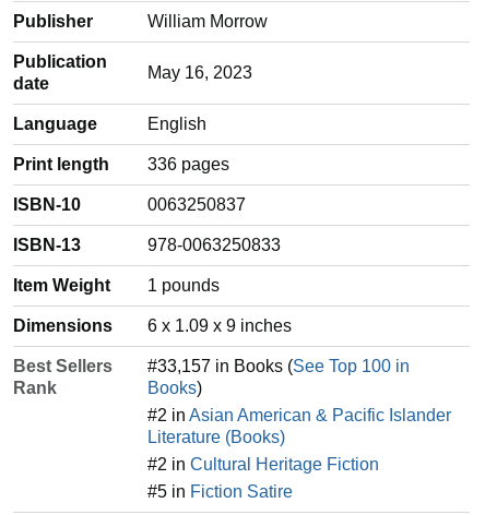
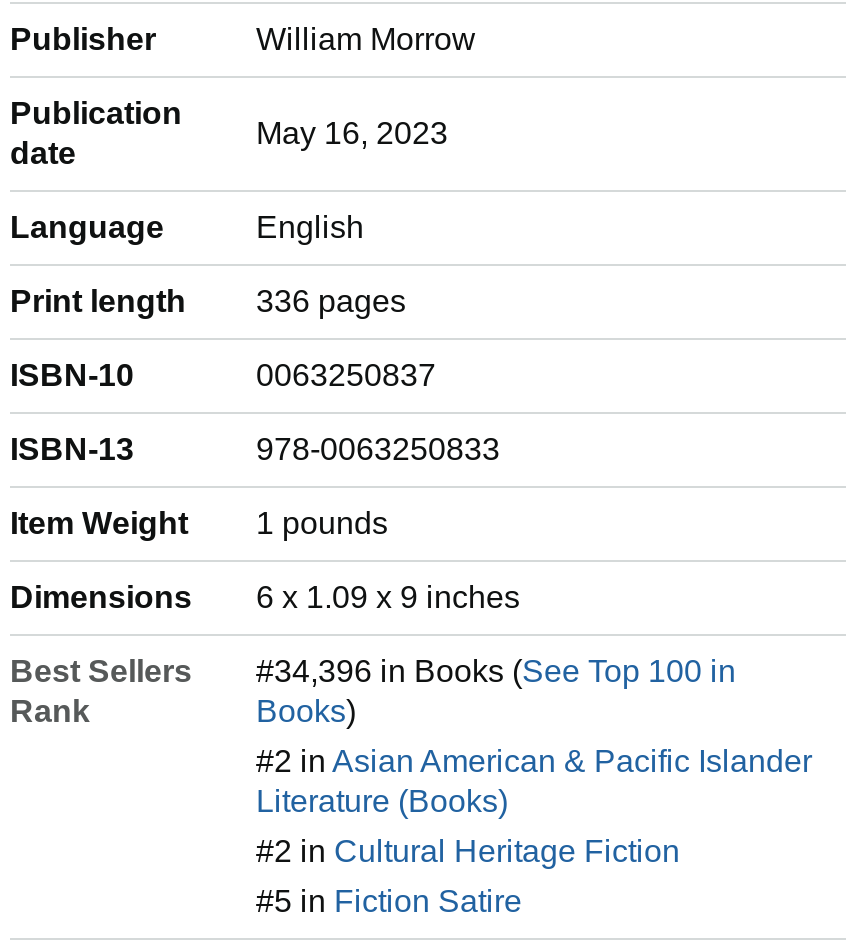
- #33,157 in Books (See Top 100 in
+ #34,396 in Books (See Top 100 in
